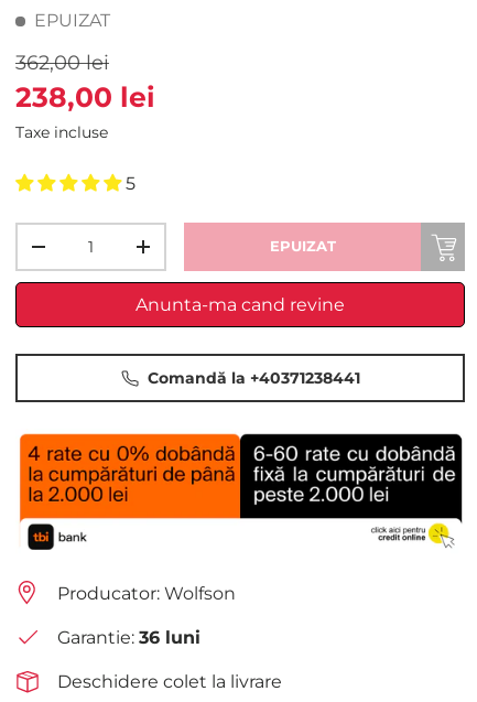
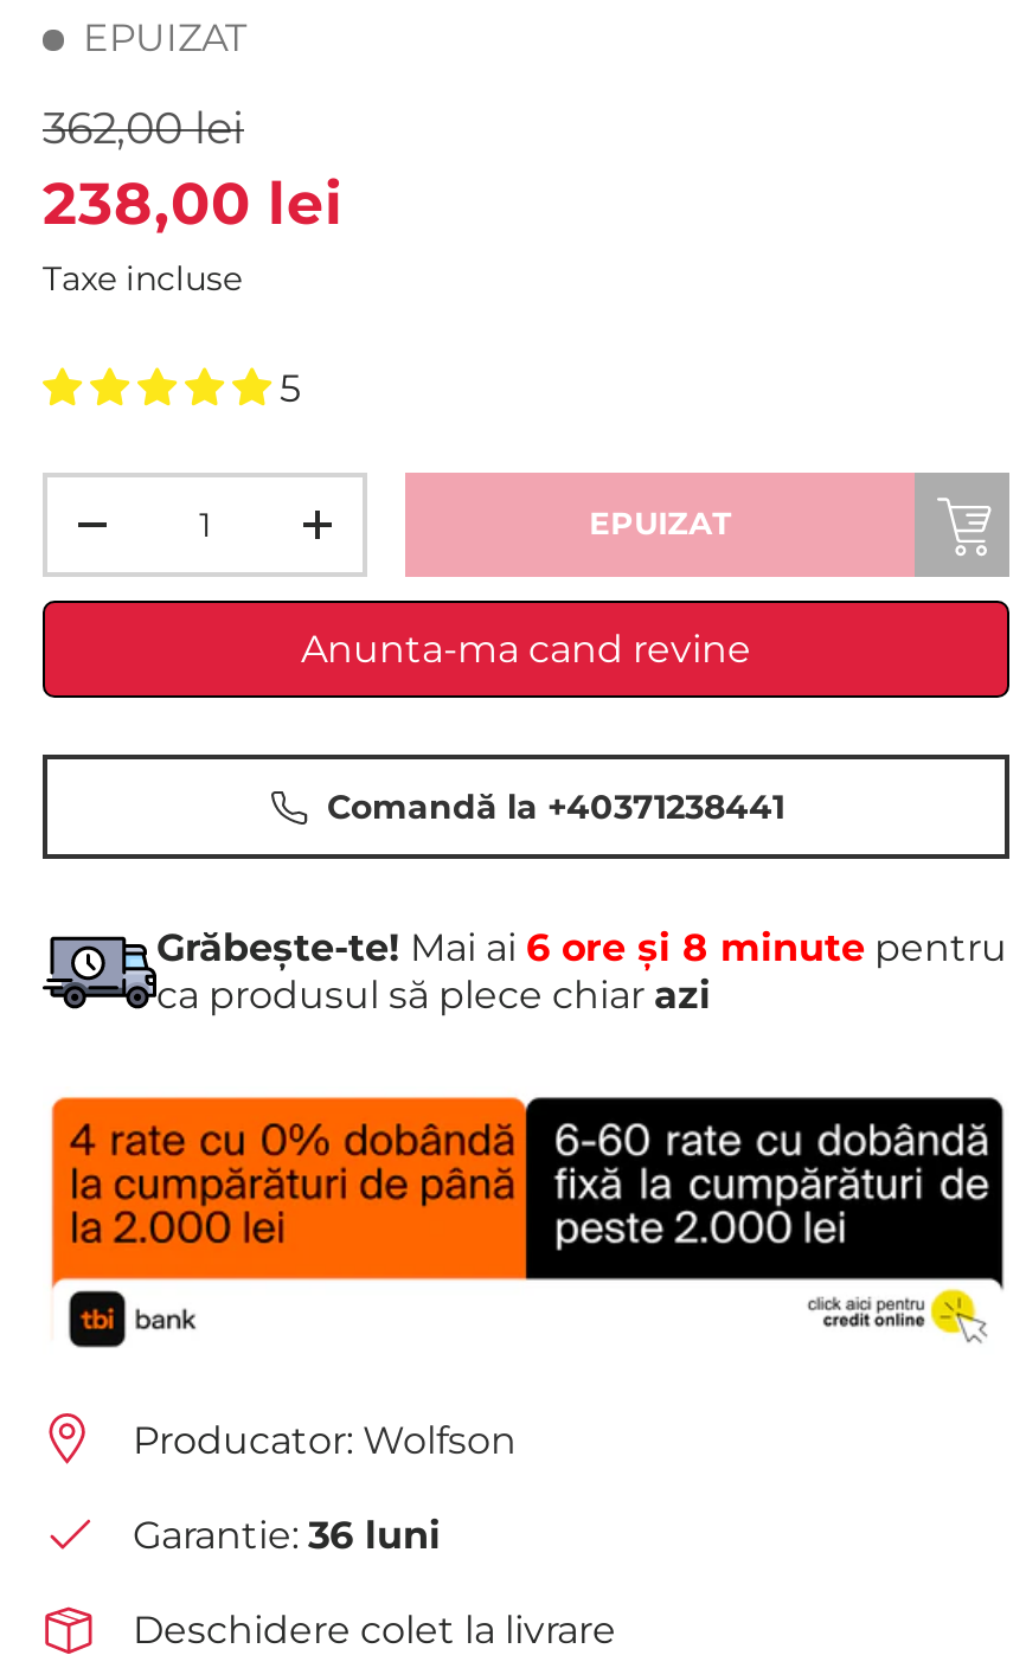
+ [image]
+ Grăbeşte-te! Mai ai 6 ore şi 8 minute pentru
+ ca produsul să plece chiar azi
